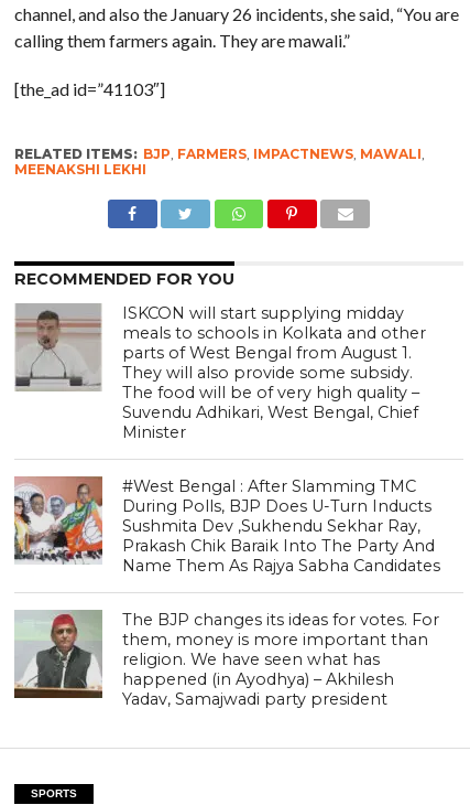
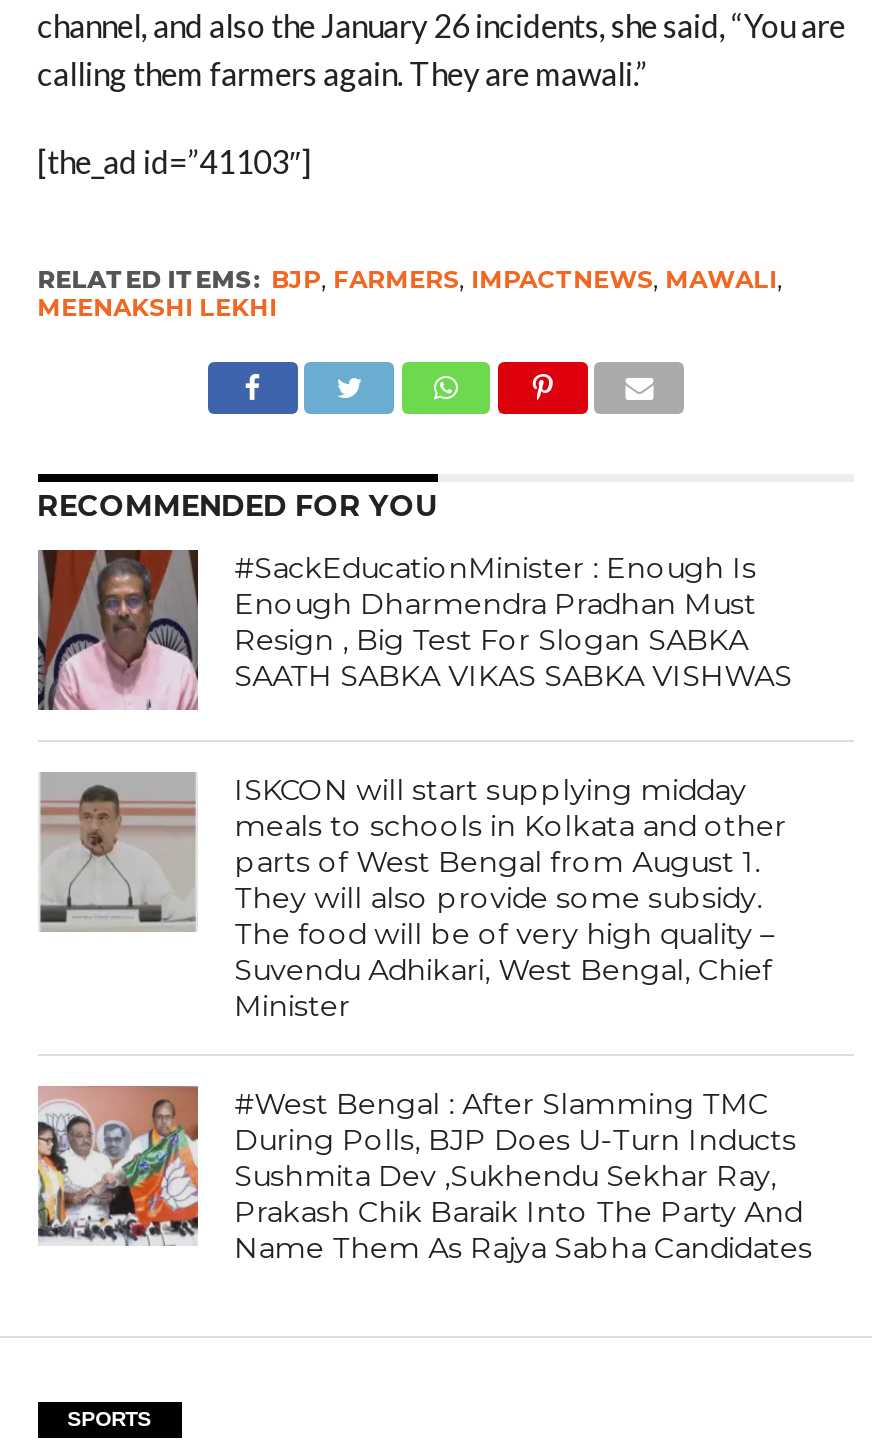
+ [image]
+ #SackEducationMinister : Enough Is
+ Enough Dharmendra Pradhan Must
+ Resign , Big Test For Slogan SABKA
+ SAATH SABKA VIKAS SABKA VISHWAS

moved down: [image] | ISKCON will start supplying midday | meals to schools in Kolkata and other | ... | Prakash Chik Baraik Into The Party And | Name Them As Rajya Sabha Candidates

- [image]
- The BJP changes its ideas for votes. For
- them, money is more important than
- religion. We have seen what has
- happened (in Ayodhya) – Akhilesh
- Yadav, Samajwadi party president
